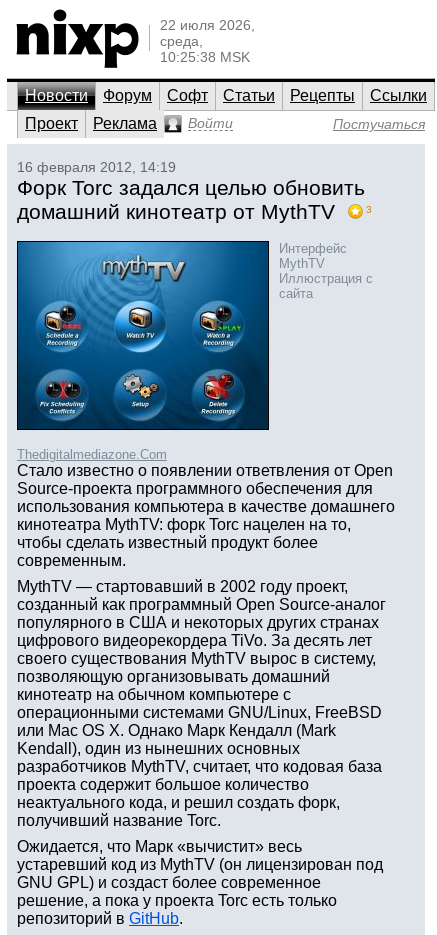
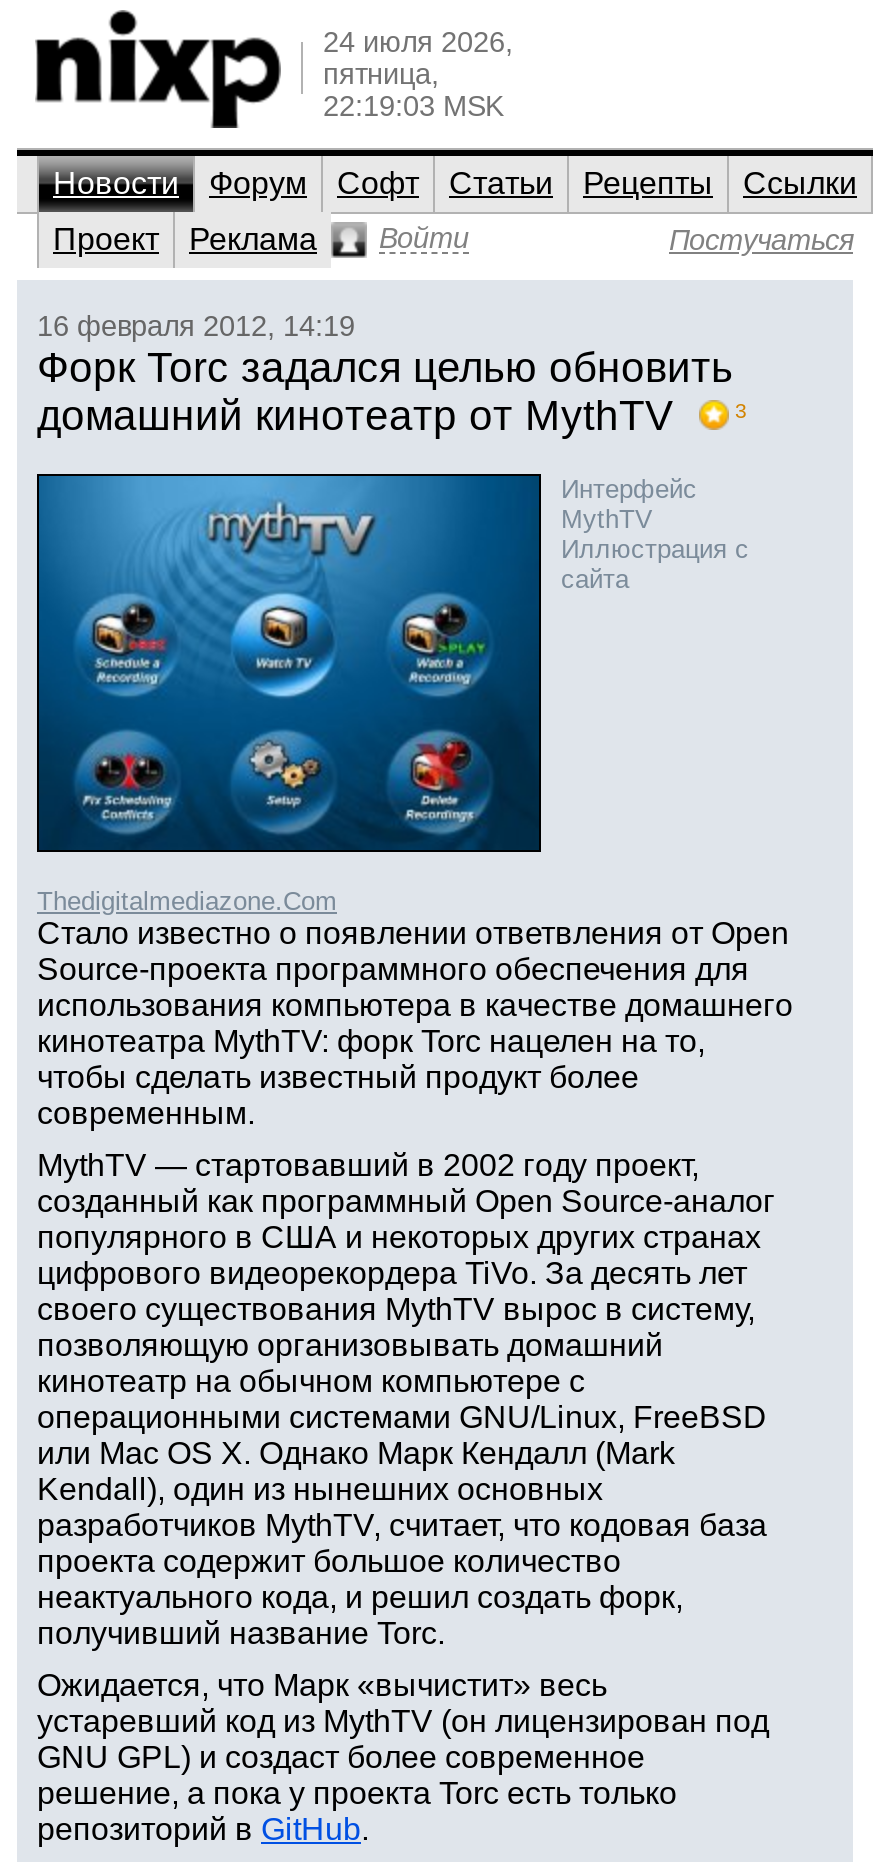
- 22 июля 2026,
- среда,
- 10:25:38 MSK
+ 24 июля 2026,
+ пятница,
+ 22:19:03 MSK
